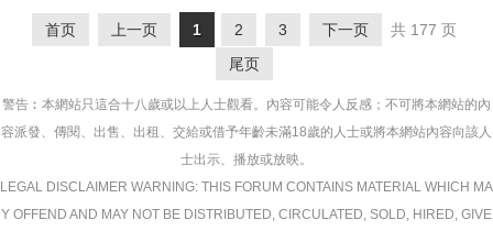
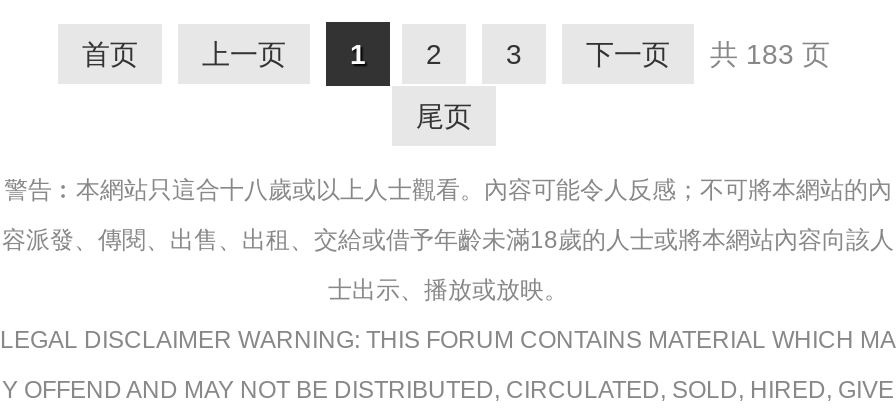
- 首页 上一页 1 2 3 下一页 共 177 页
+ 首页 上一页 1 2 3 下一页 共 183 页
